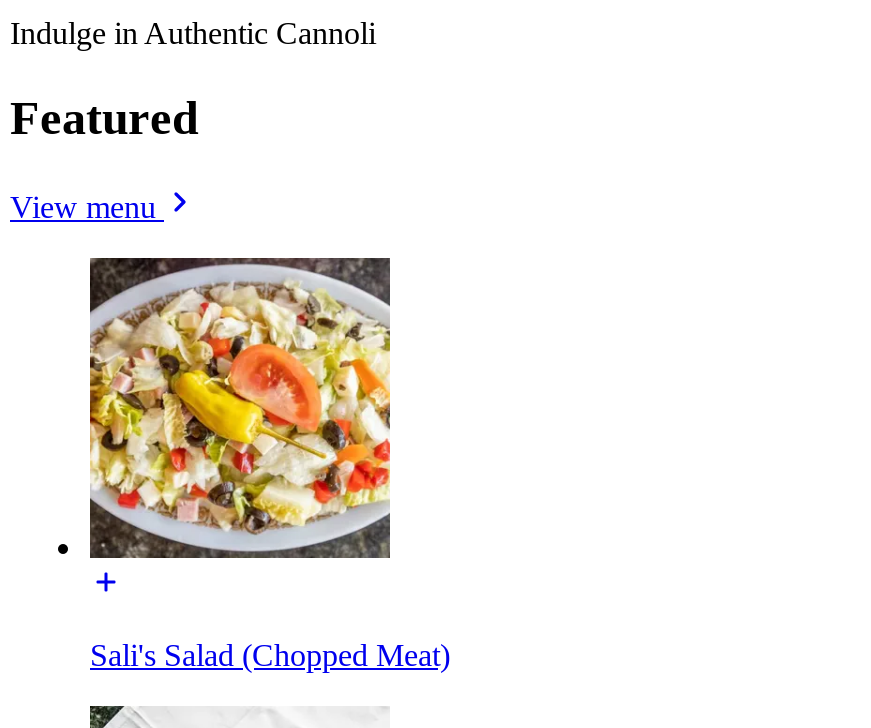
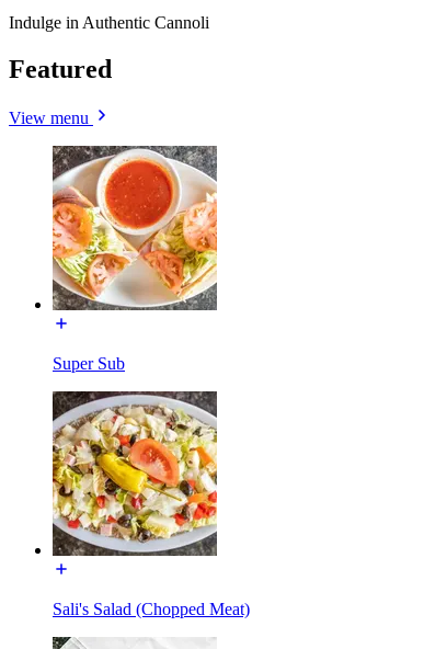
+ [image]
+ Super Sub
